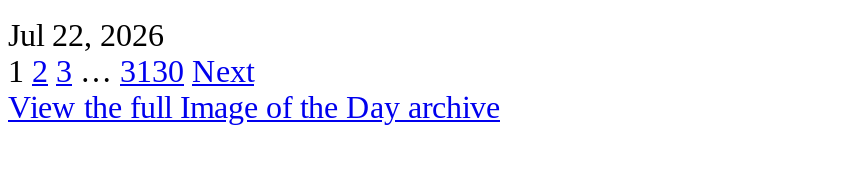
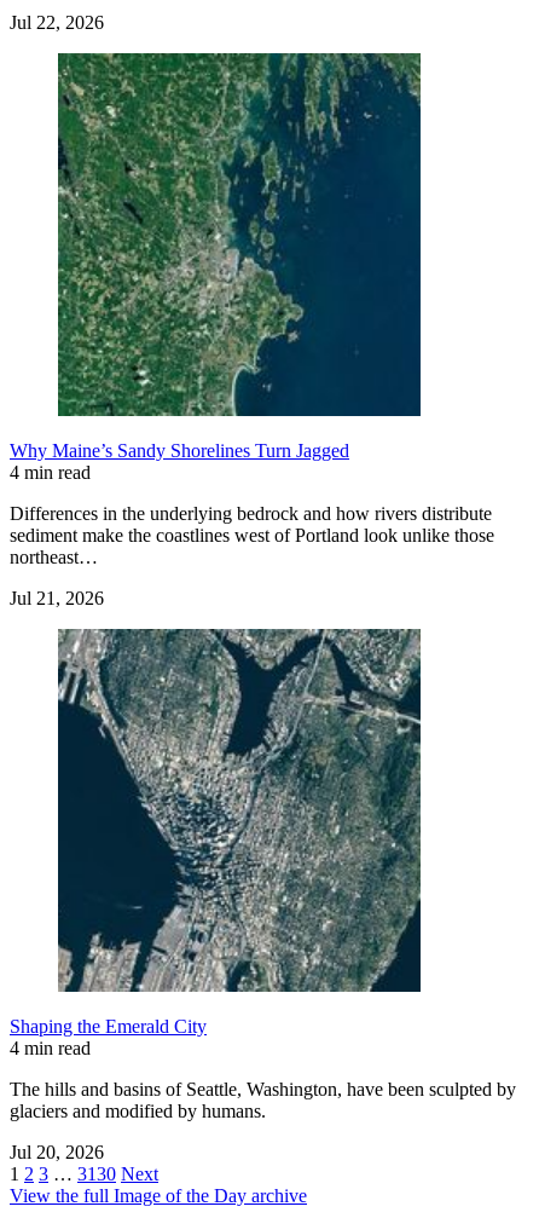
+ [image]
+ Why Maine’s Sandy Shorelines Turn Jagged
+ 4 min read
+ Differences in the underlying bedrock and how rivers distribute
+ sediment make the coastlines west of Portland look unlike those
+ northeast…
+ Jul 21, 2026

+ [image]
+ Shaping the Emerald City
+ 4 min read
+ The hills and basins of Seattle, Washington, have been sculpted by
+ glaciers and modified by humans.
+ Jul 20, 2026
